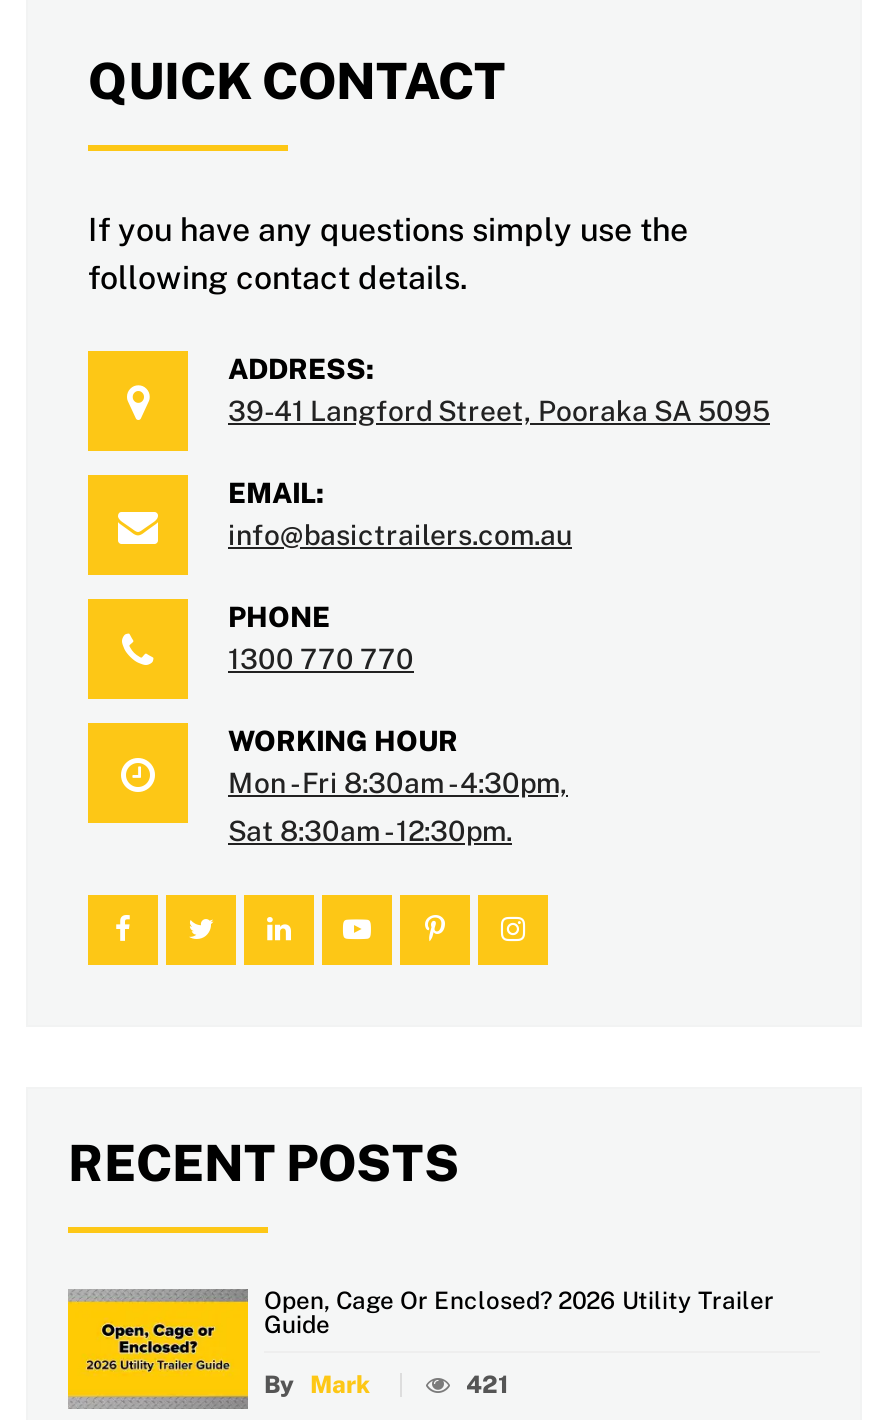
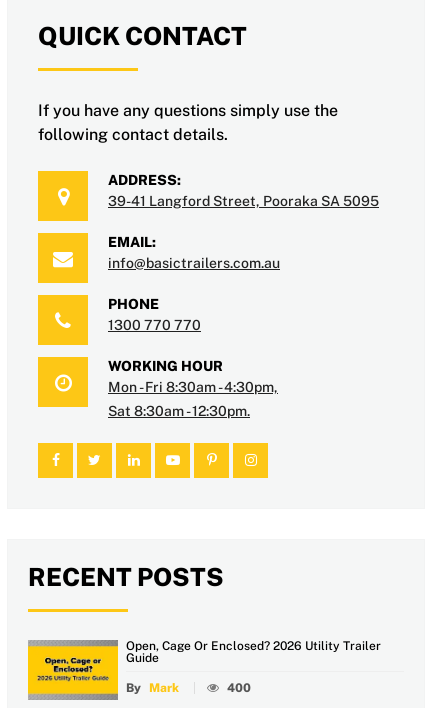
- 421
+ 400
